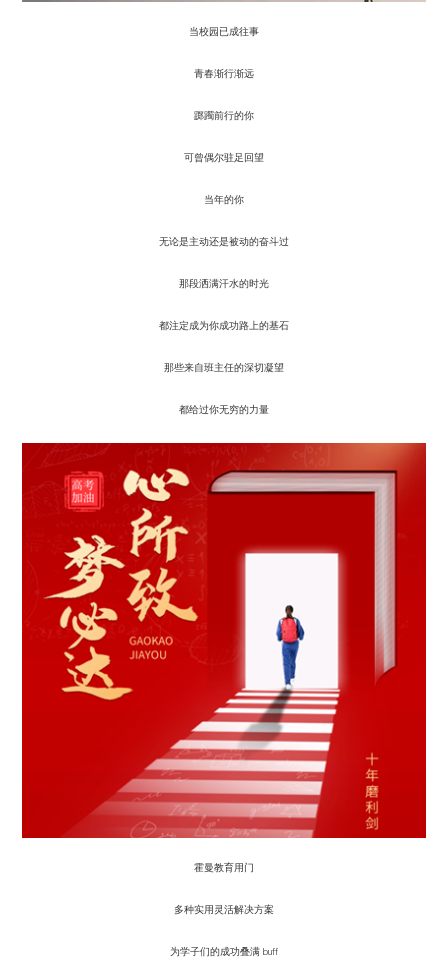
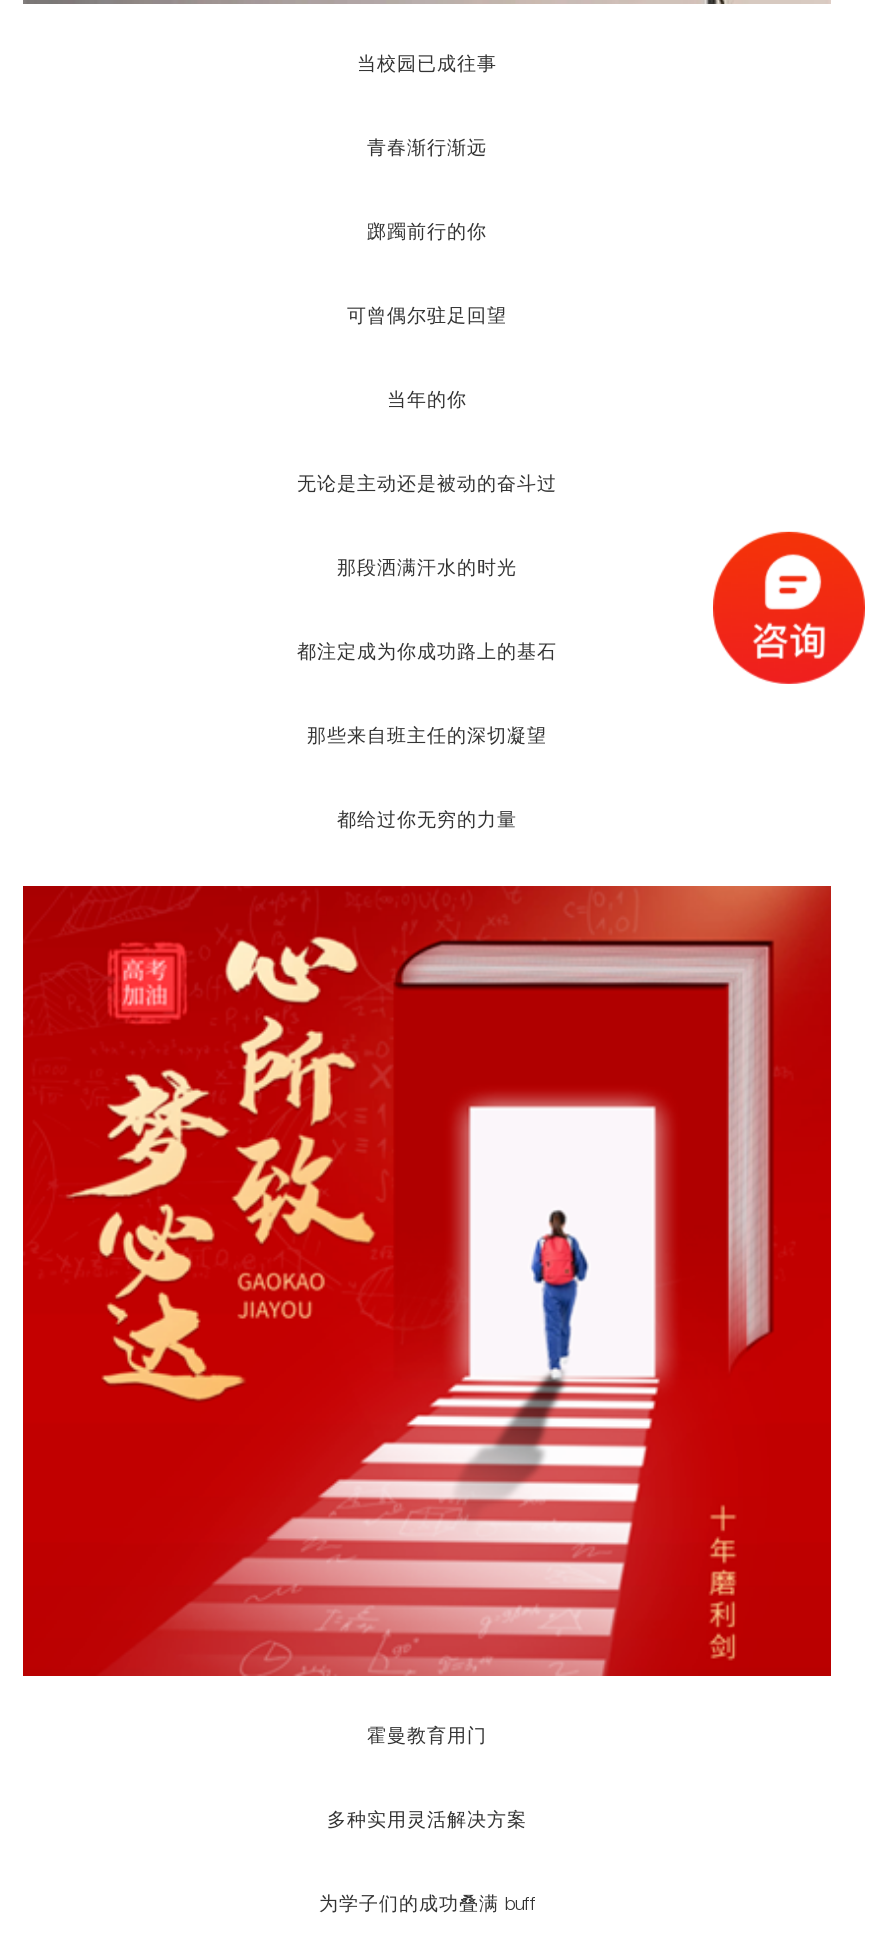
+ [image]
